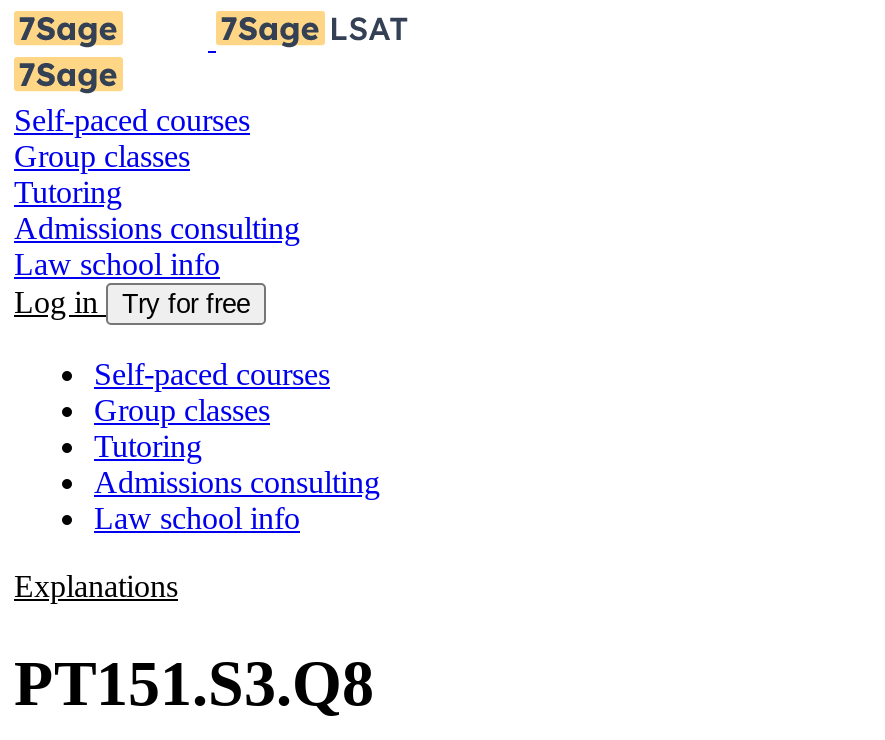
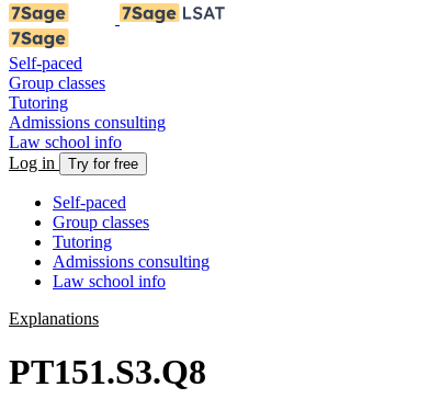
- Self-paced courses
+ Self-paced

- Self-paced courses
+ Self-paced
